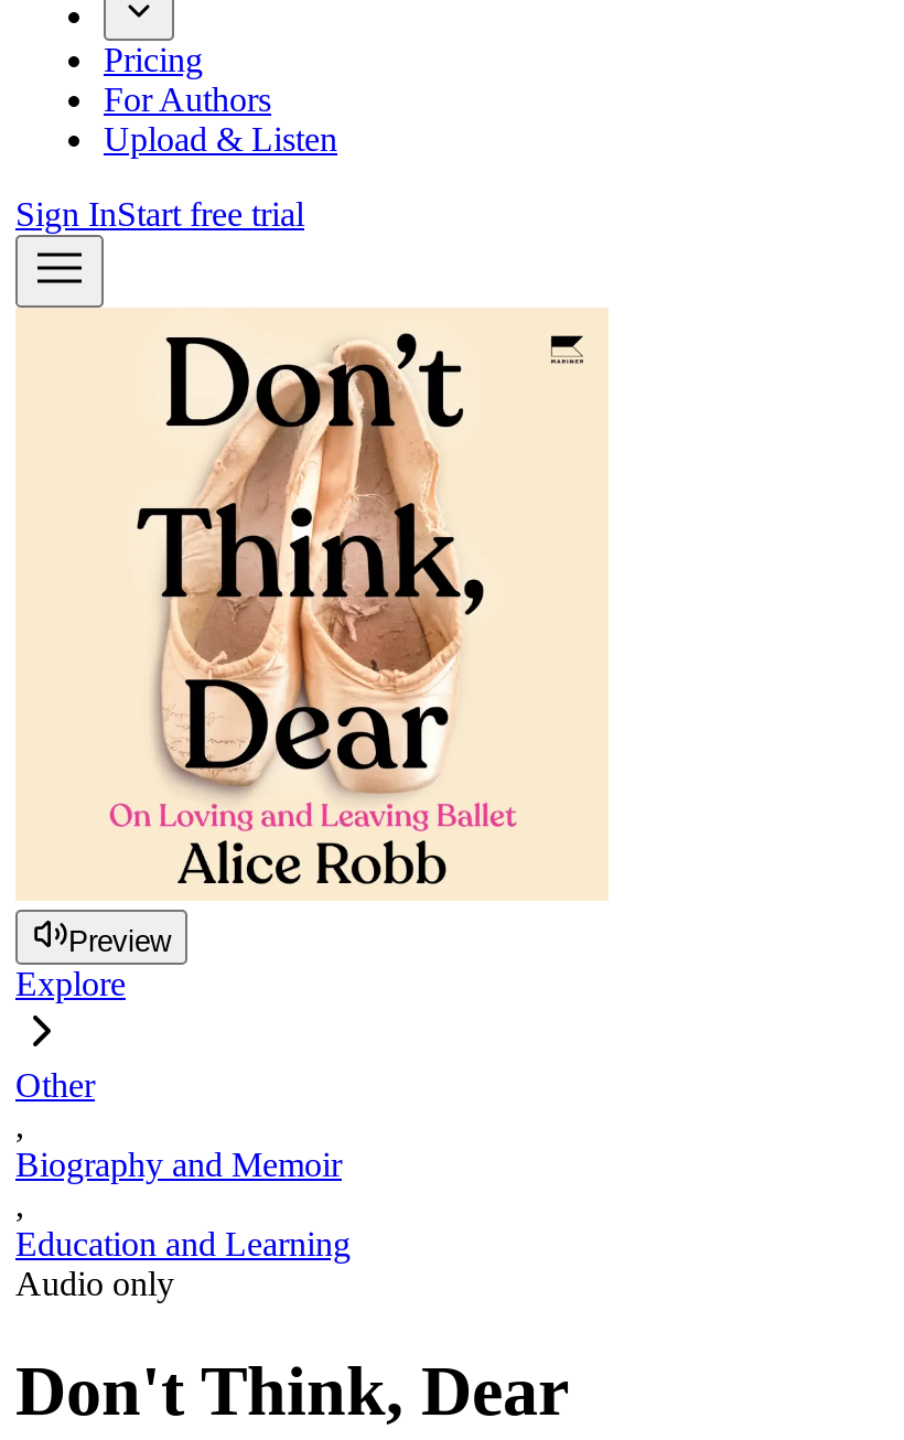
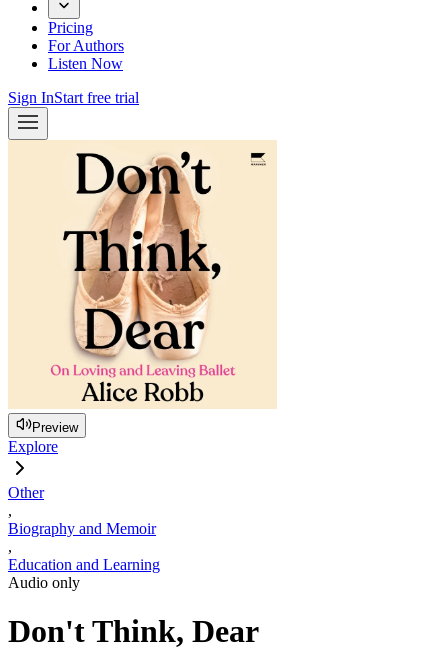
- Upload & Listen
+ Listen Now
